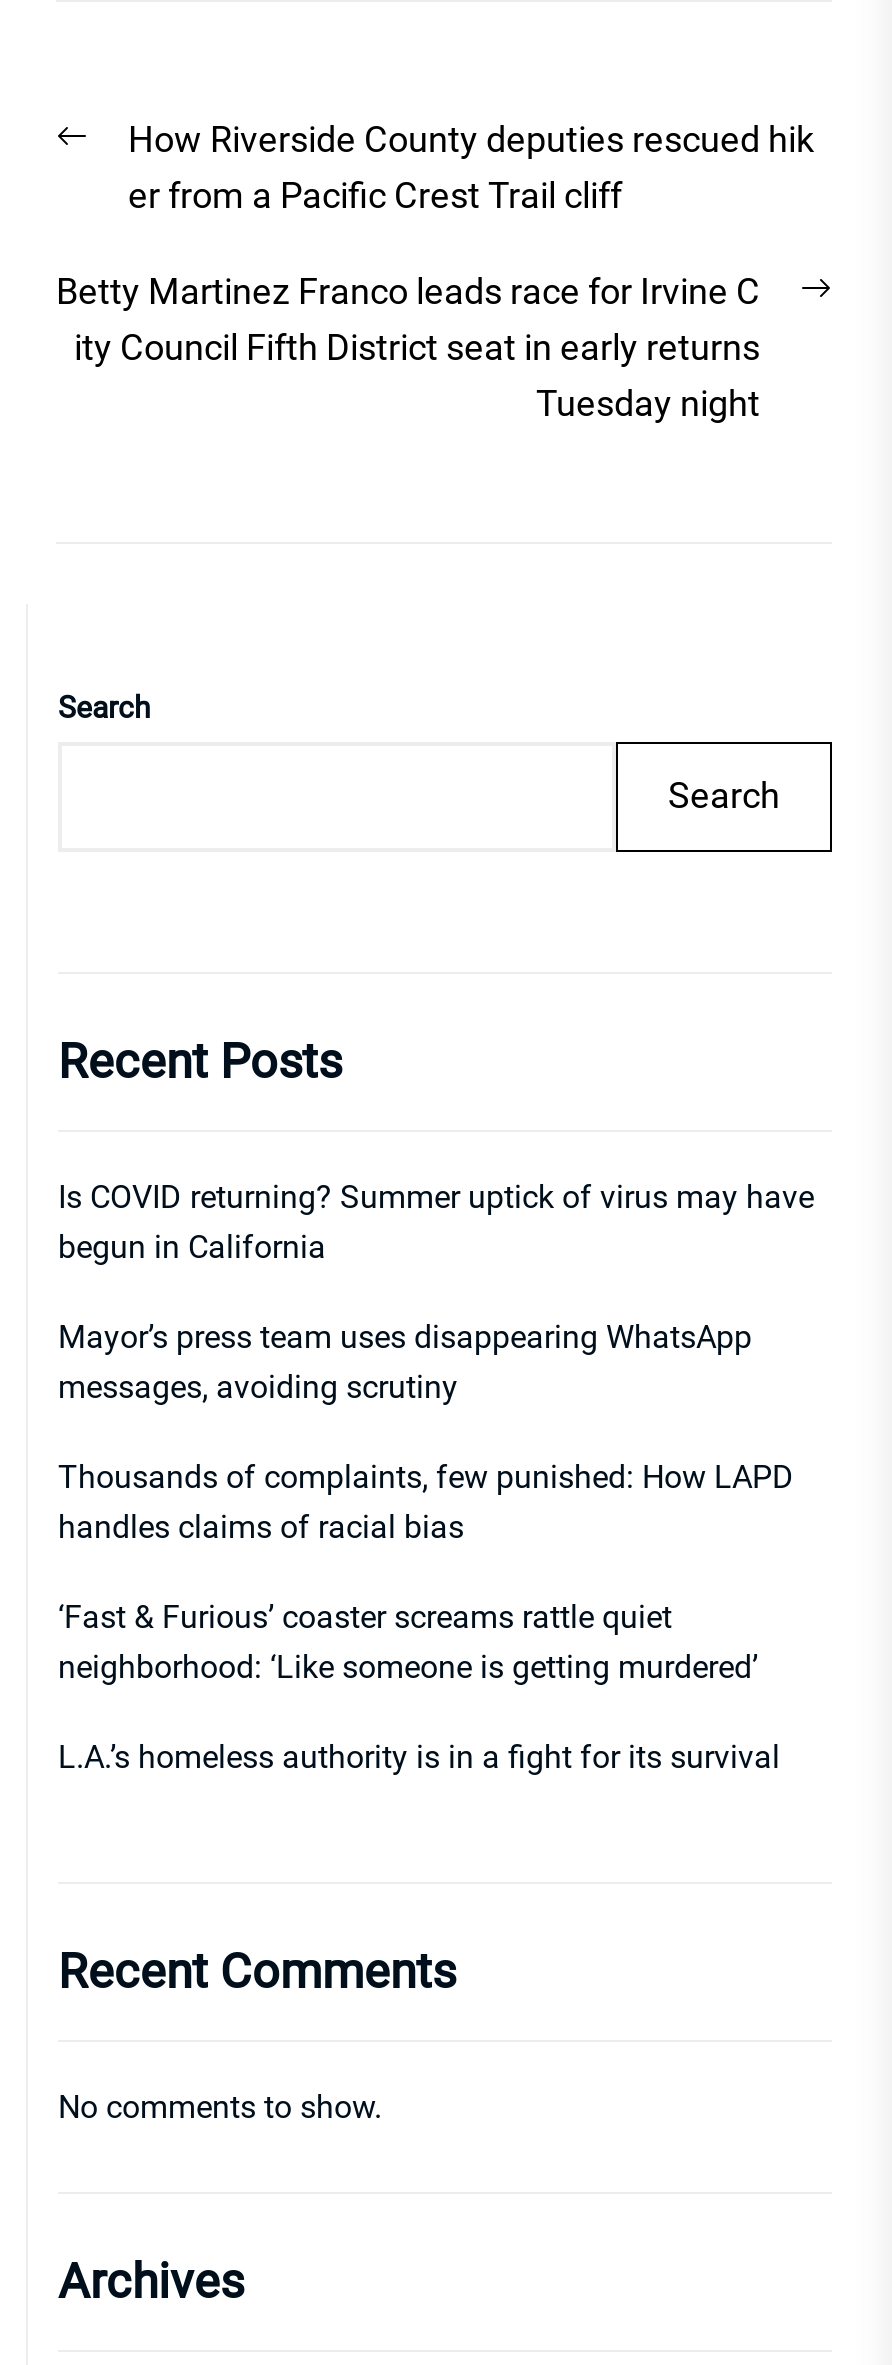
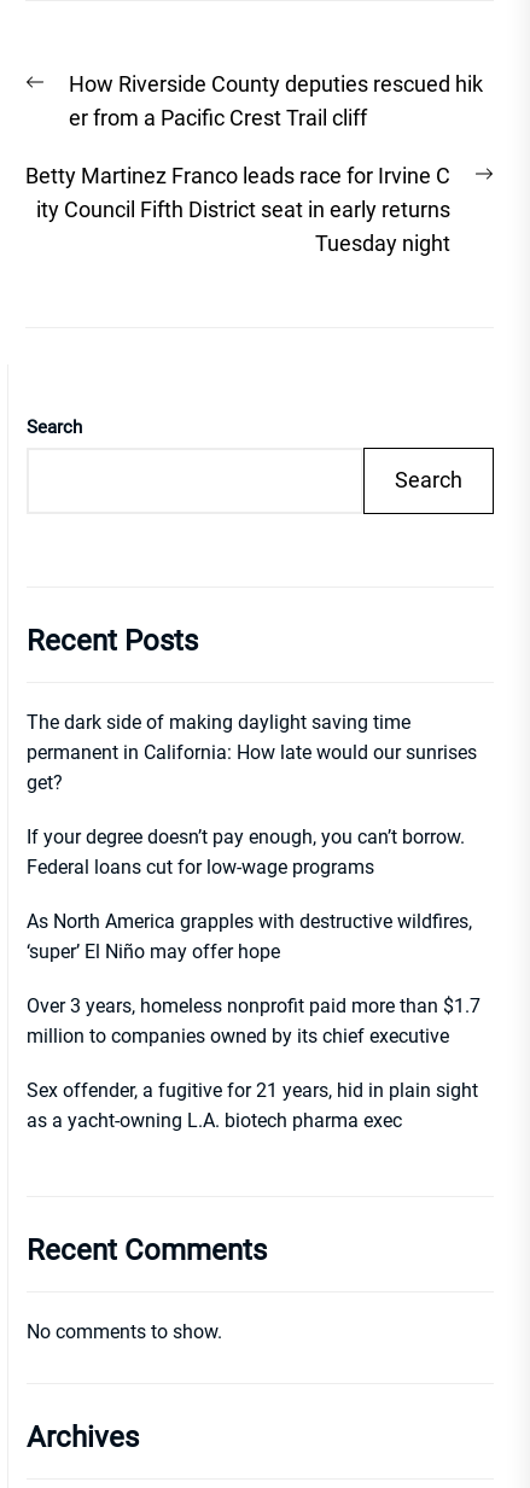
- Is COVID returning? Summer uptick of virus may have
- begun in California
+ The dark side of making daylight saving time
+ permanent in California: How late would our sunrises
+ get?

- Mayor’s press team uses disappearing WhatsApp
- messages, avoiding scrutiny
+ If your degree doesn’t pay enough, you can’t borrow.
+ Federal loans cut for low-wage programs

- Thousands of complaints, few punished: How LAPD
- handles claims of racial bias
+ As North America grapples with destructive wildfires,
+ ‘super’ El Niño may offer hope

- ‘Fast & Furious’ coaster screams rattle quiet
- neighborhood: ‘Like someone is getting murdered’
+ Over 3 years, homeless nonprofit paid more than $1.7
+ million to companies owned by its chief executive

- L.A.’s homeless authority is in a fight for its survival
+ Sex offender, a fugitive for 21 years, hid in plain sight
+ as a yacht-owning L.A. biotech pharma exec
